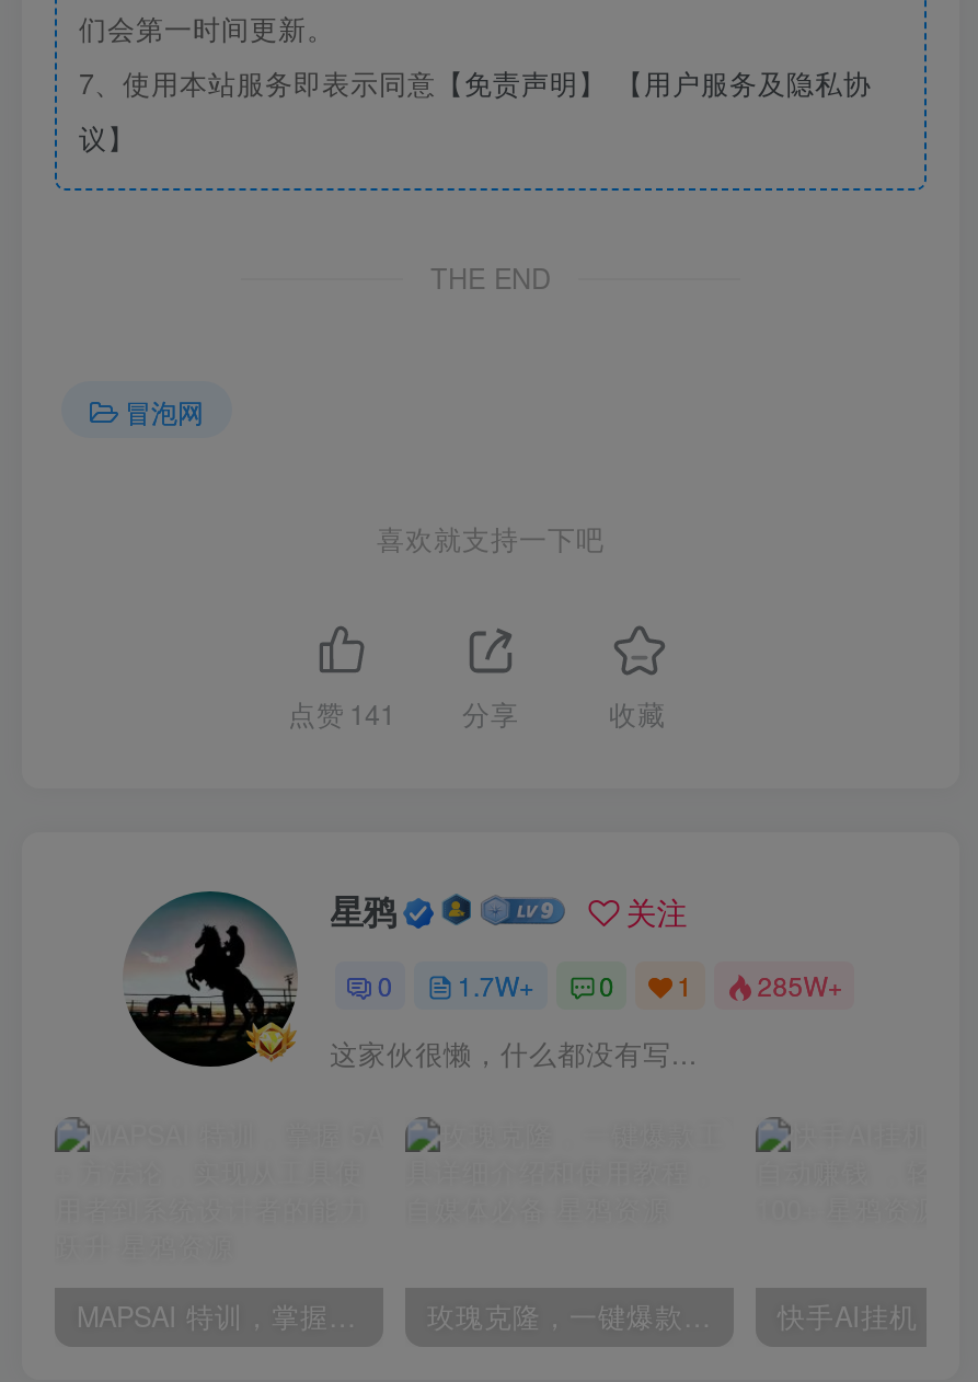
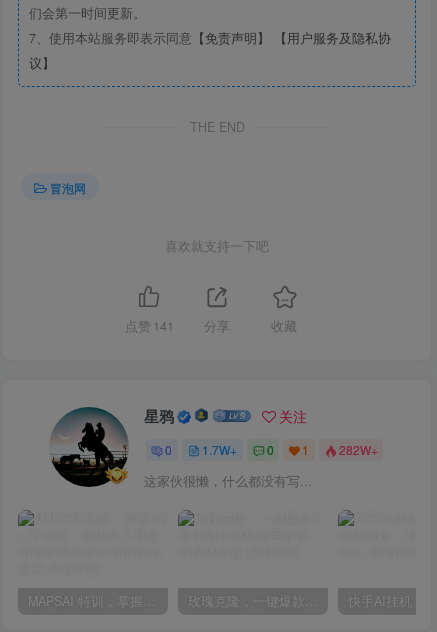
- 0 1.7W+ 0 1 285W+
+ 0 1.7W+ 0 1 282W+
